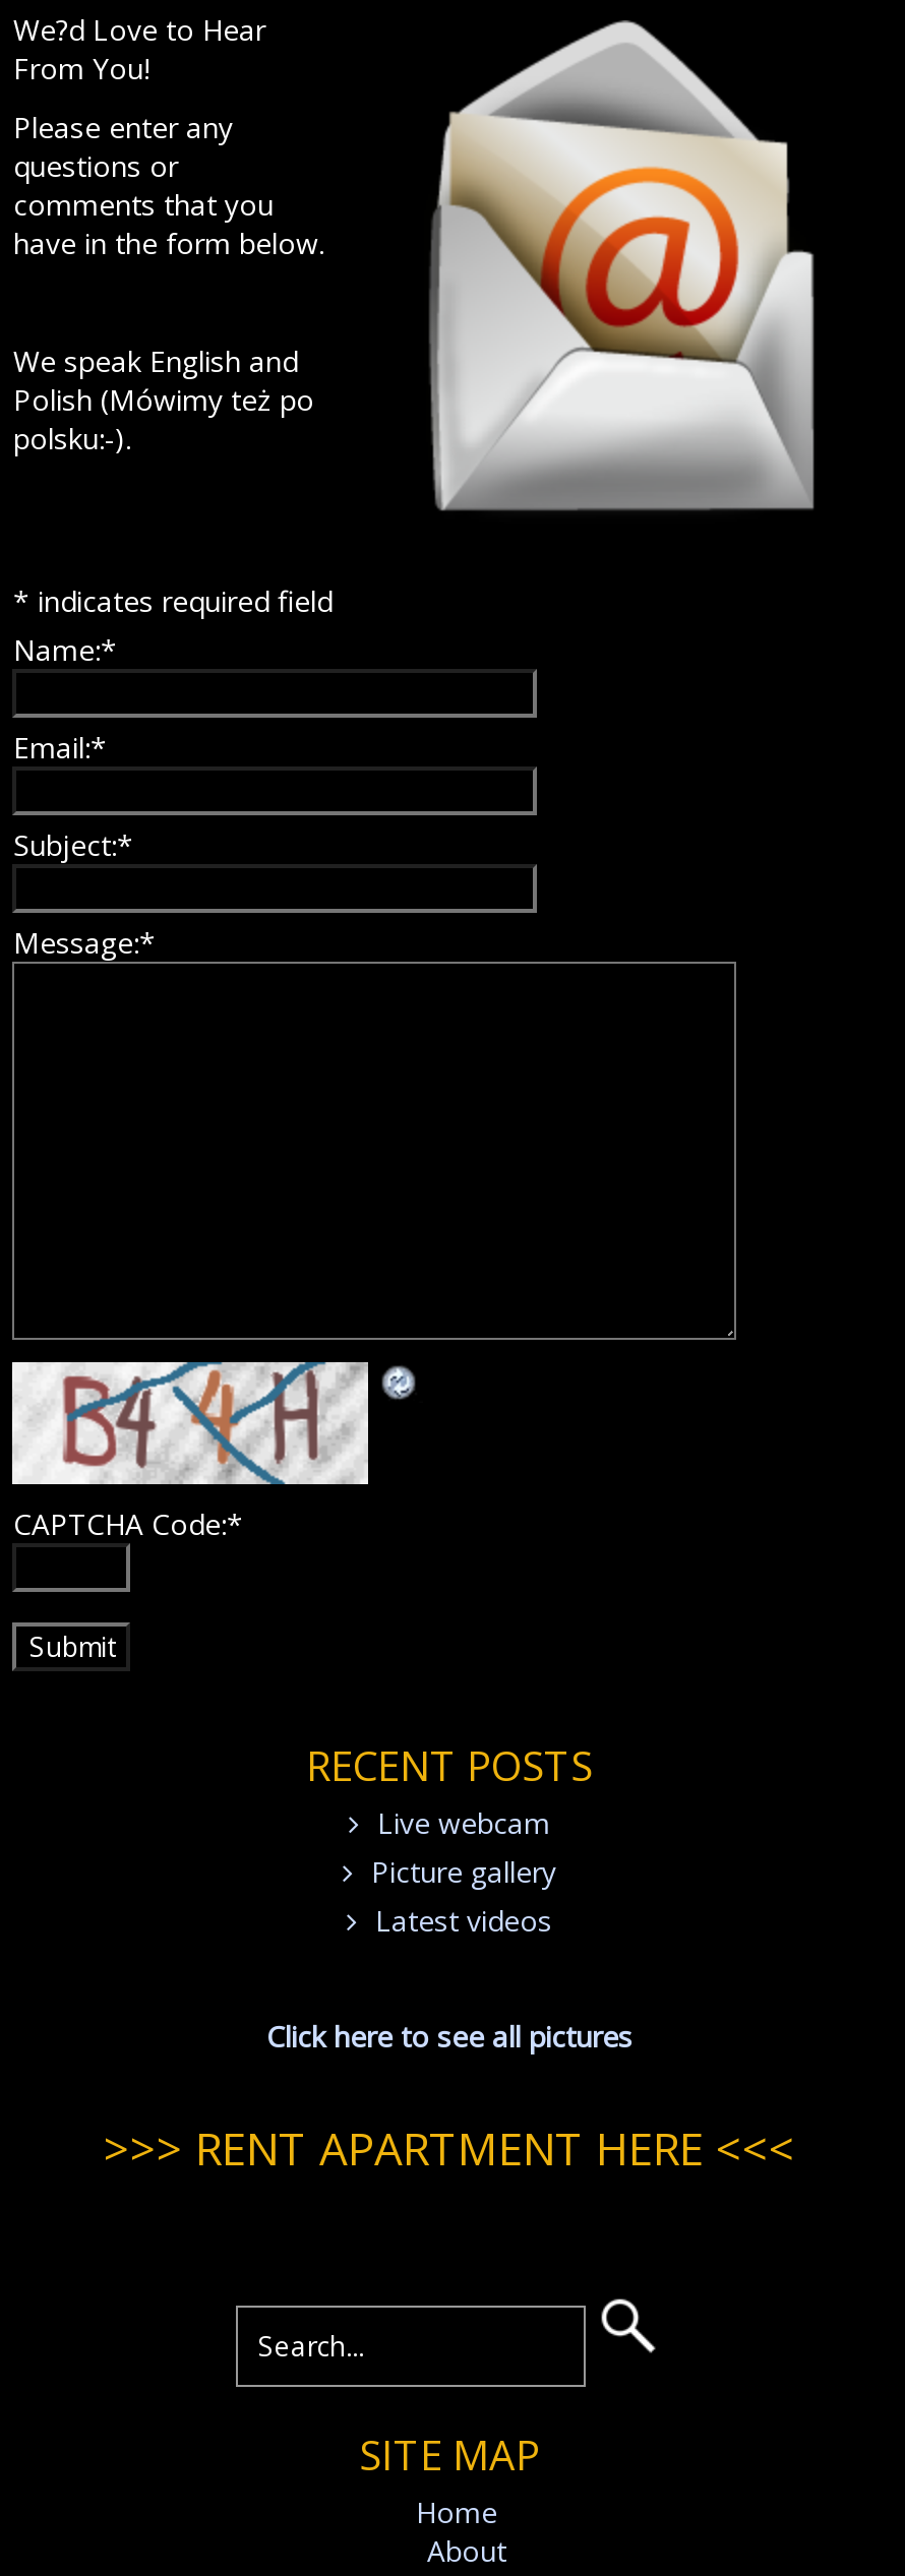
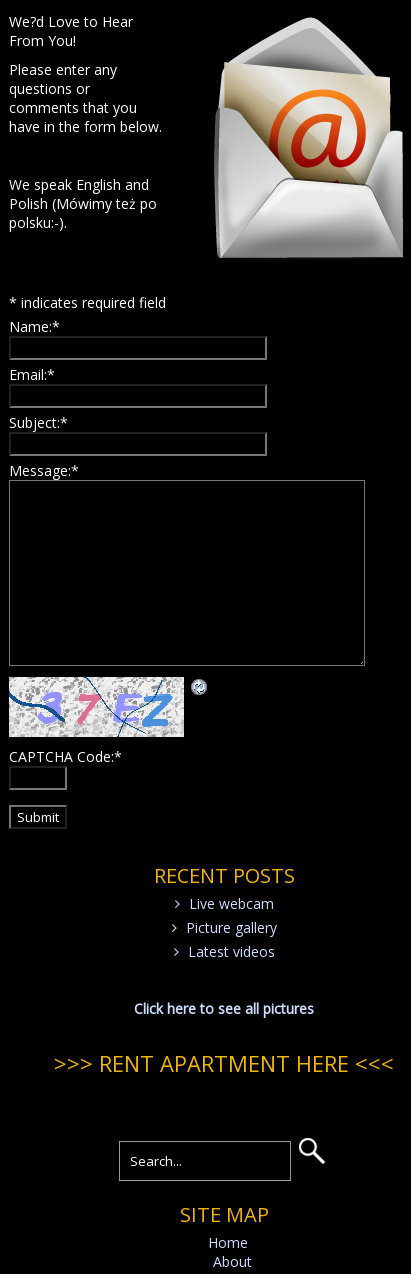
- [image]
+ [image]
